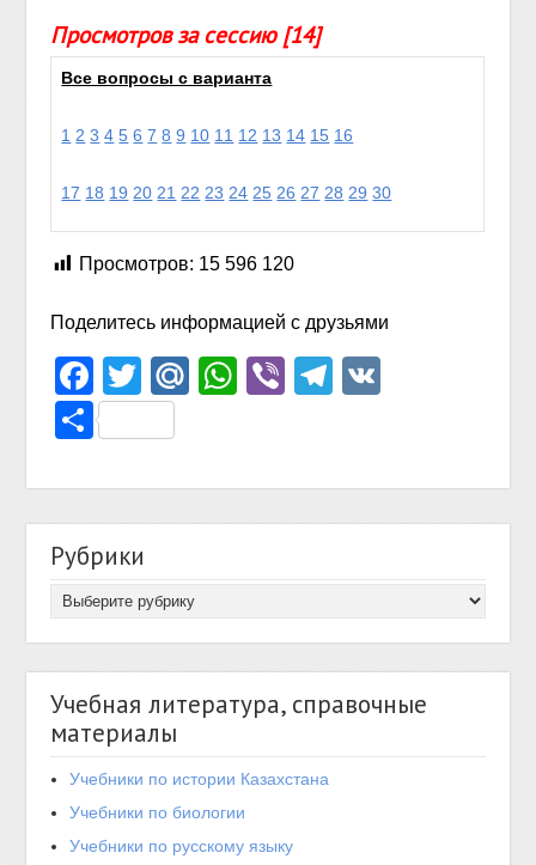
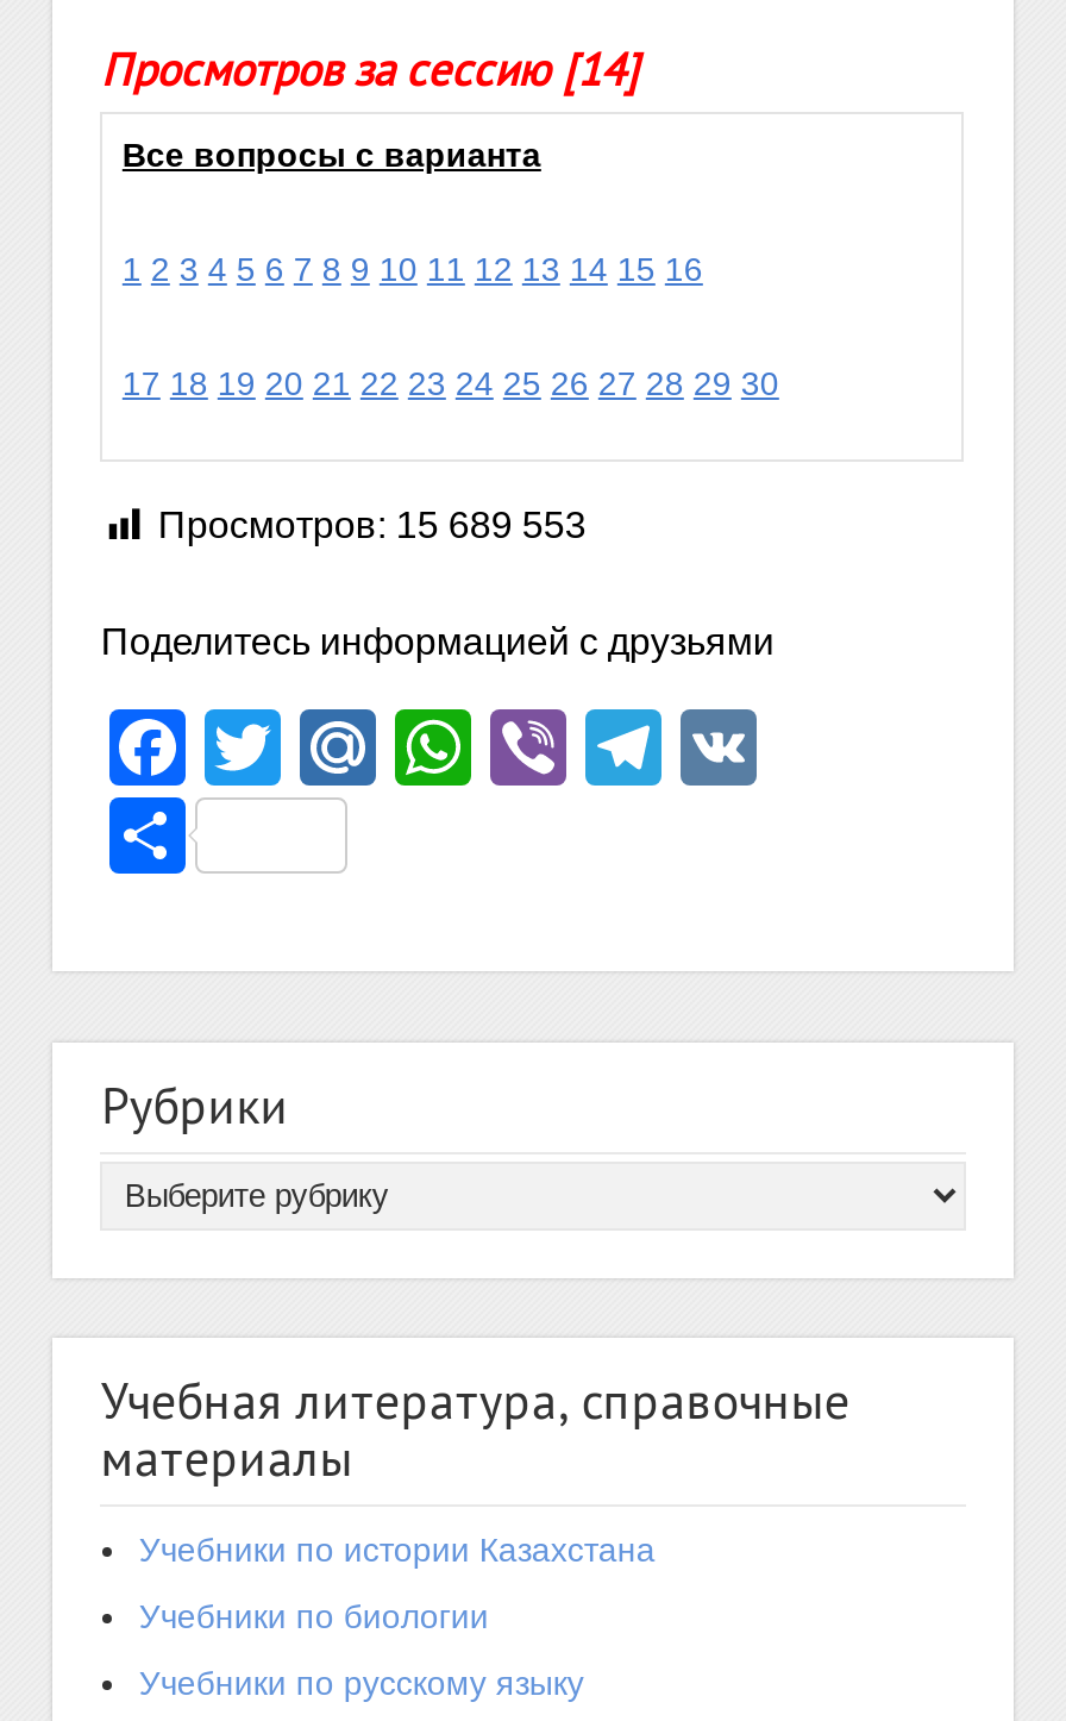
- Просмотров: 15 596 120
+ Просмотров: 15 689 553
